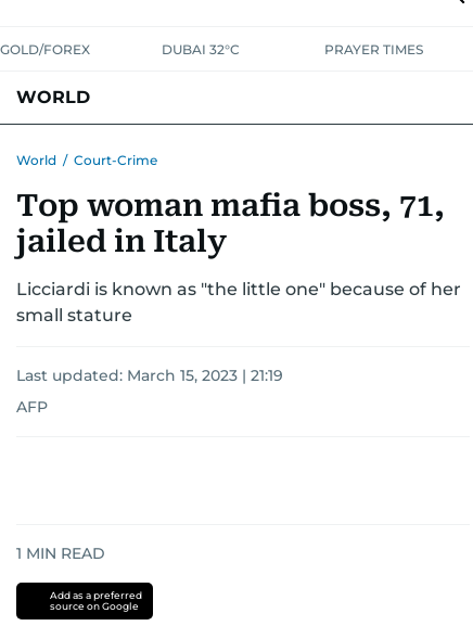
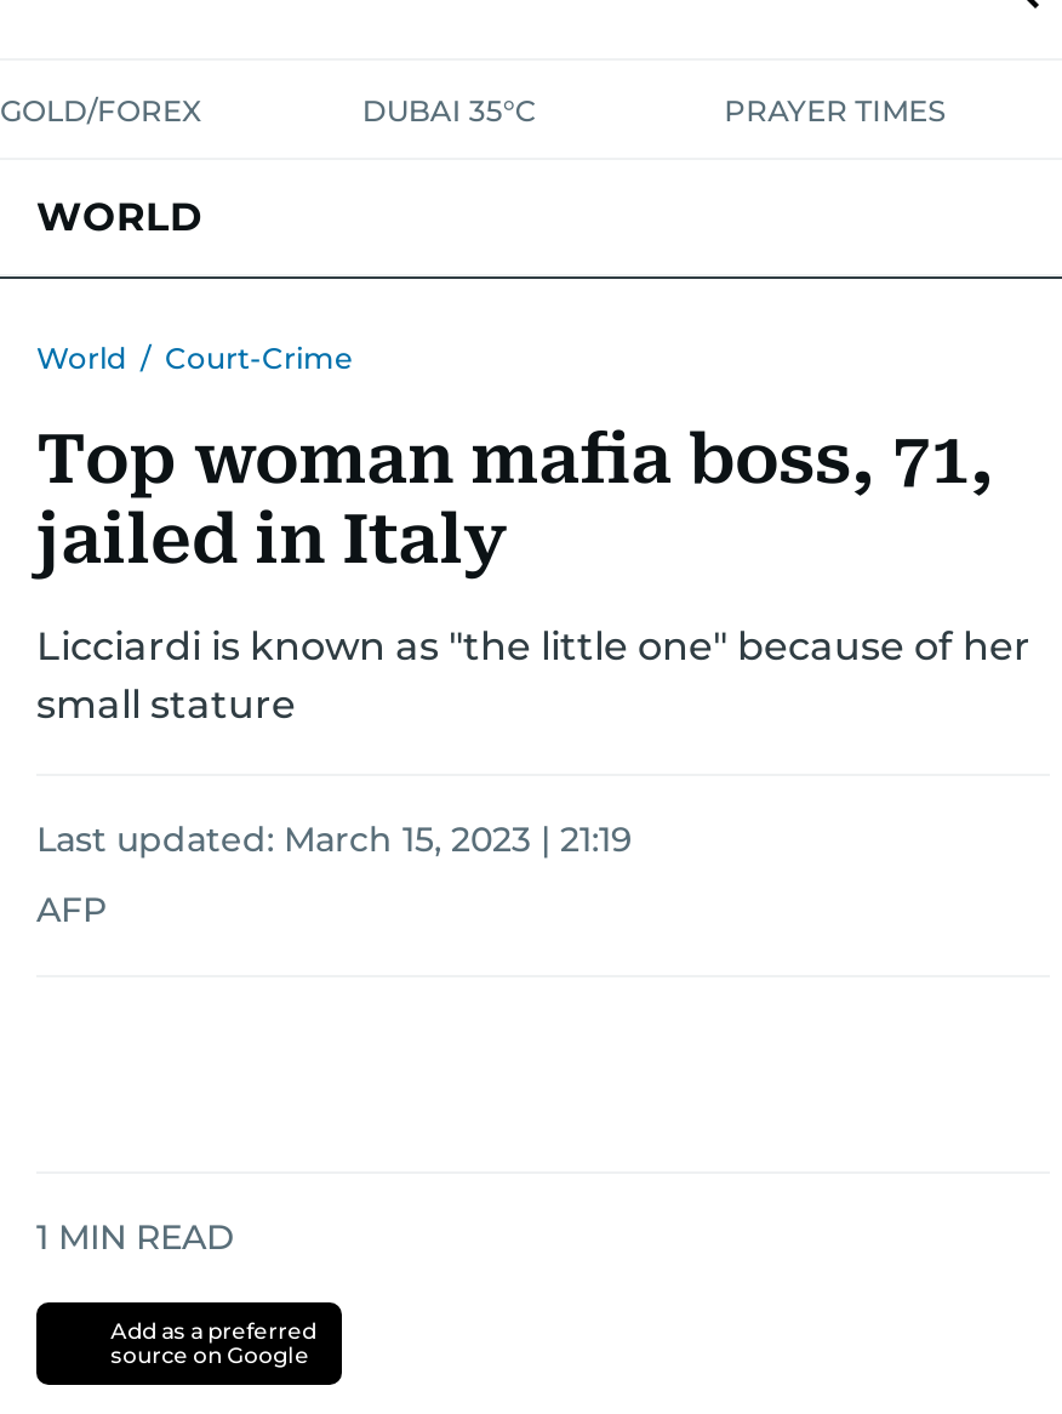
- DUBAI 32°C
+ DUBAI 35°C
